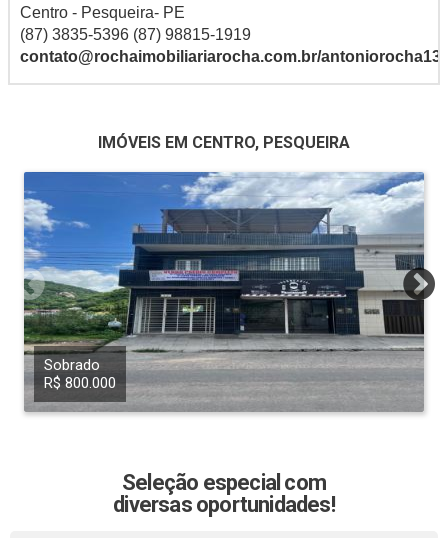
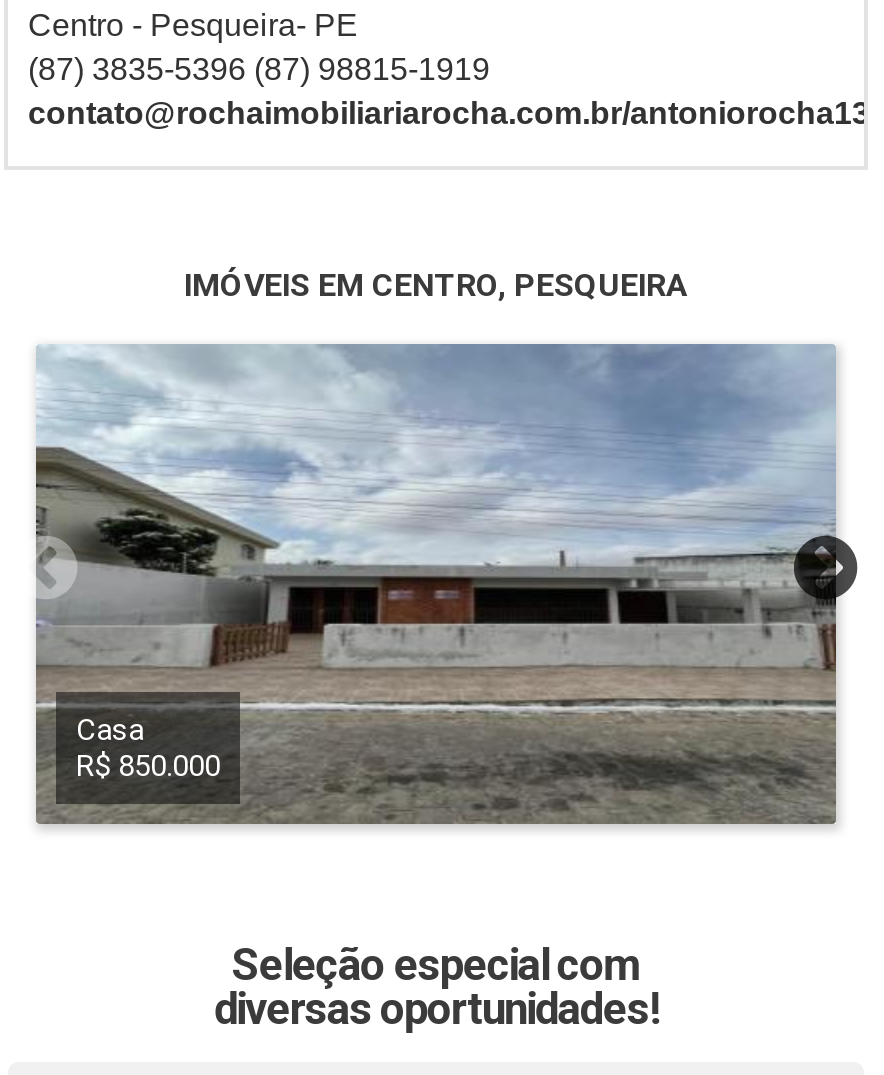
- [image]
- Sobrado
- R$ 800.000
+ [image]
+ Casa
+ R$ 850.000
